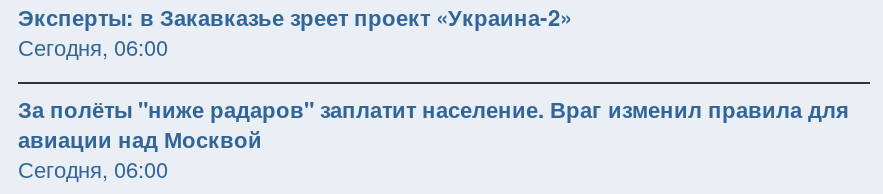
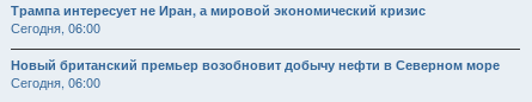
- Эксперты: в Закавказье зреет проект «Украина-2»
+ Трампа интересует не Иран, а мировой экономический кризис

- За полёты "ниже радаров" заплатит население. Враг изменил правила для
- авиации над Москвой
+ Новый британский премьер возобновит добычу нефти в Северном море
